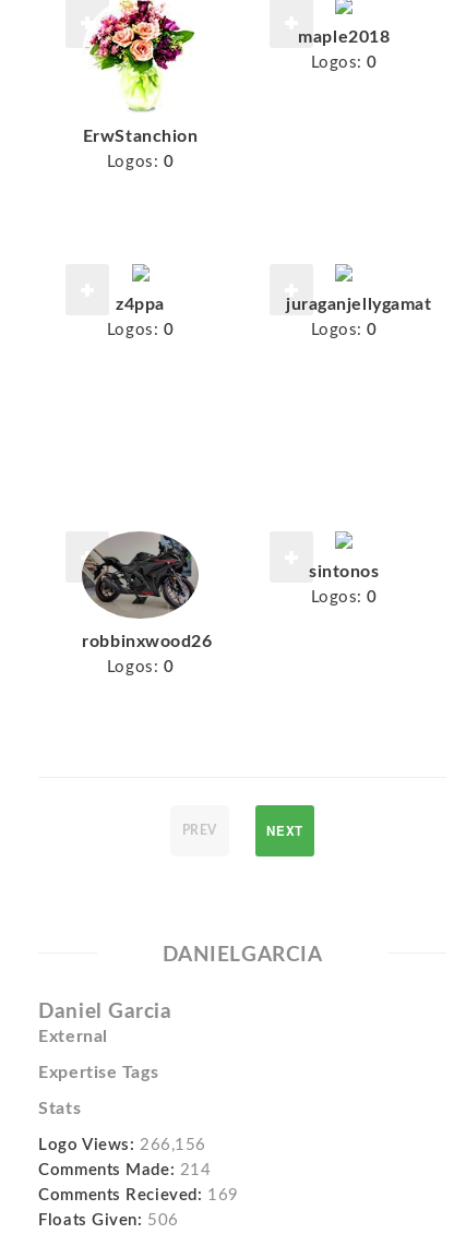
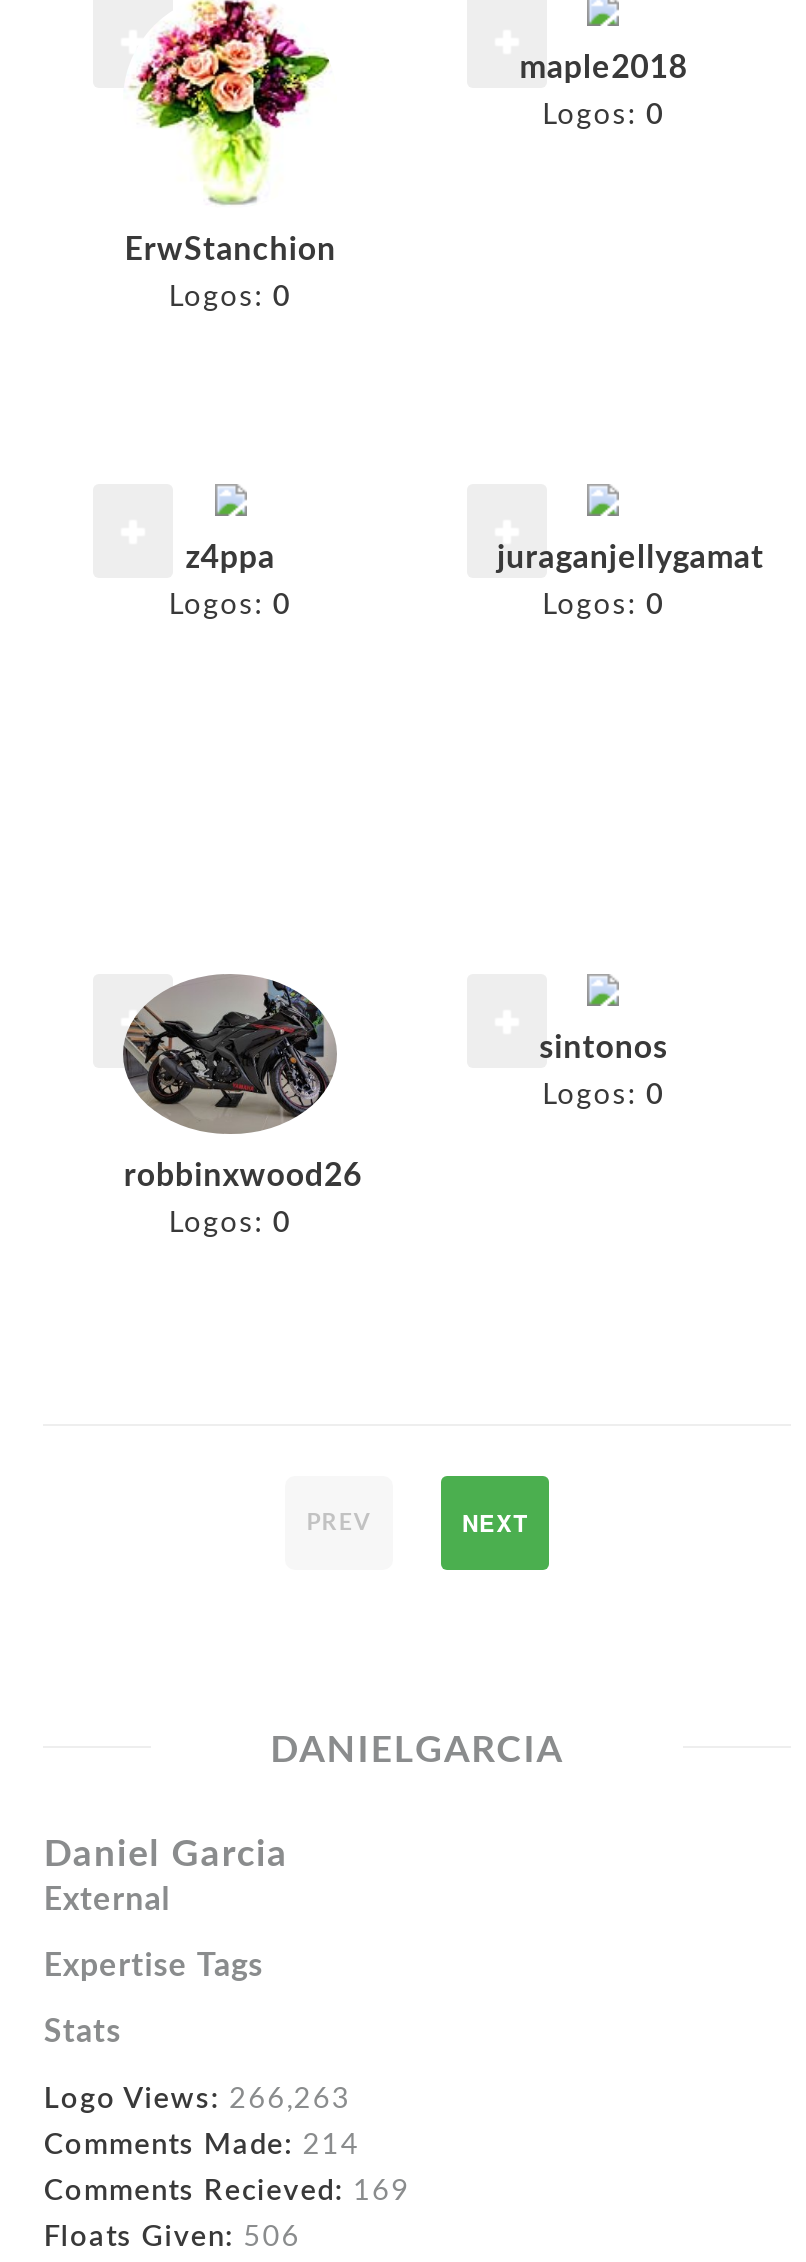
- Logo Views: 266,156
+ Logo Views: 266,263
